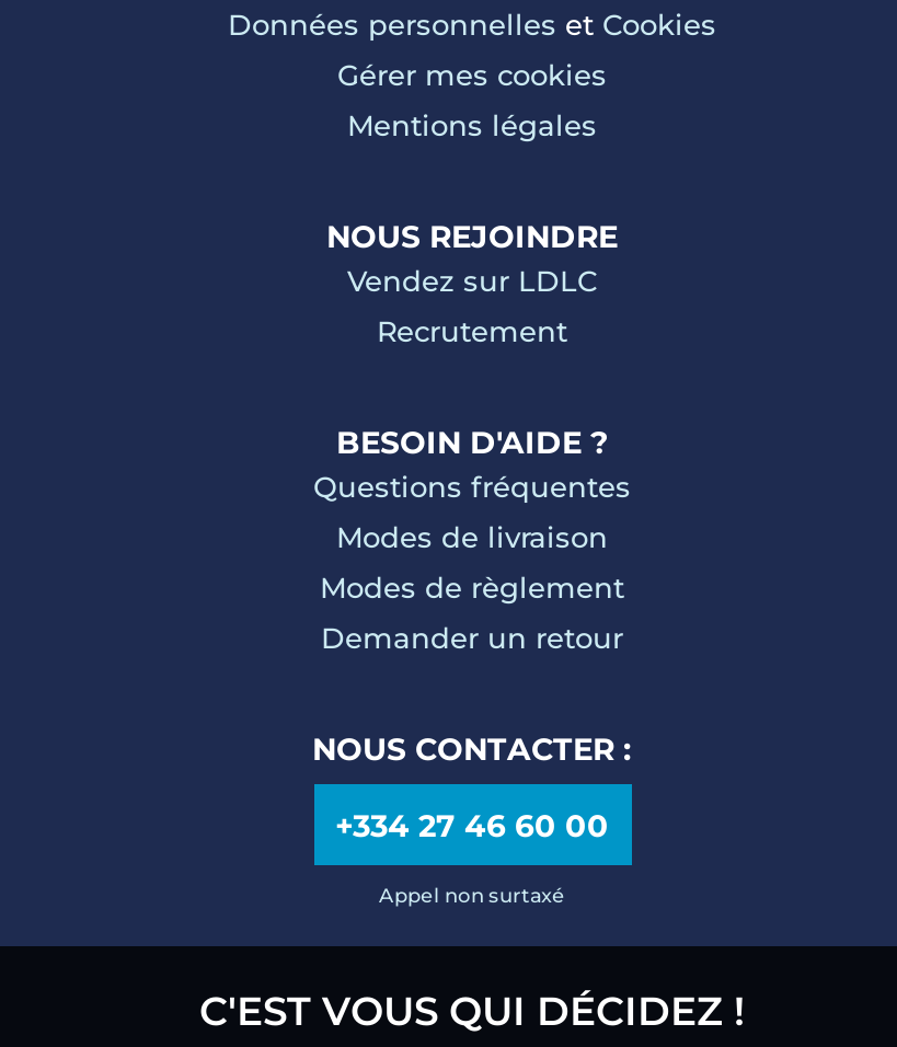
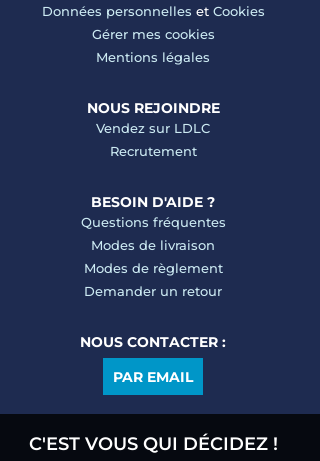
- +334 27 46 60 00
- Appel non surtaxé
+ PAR EMAIL
